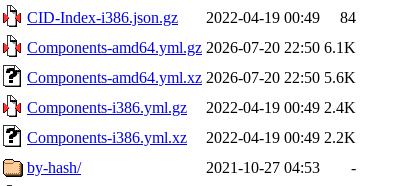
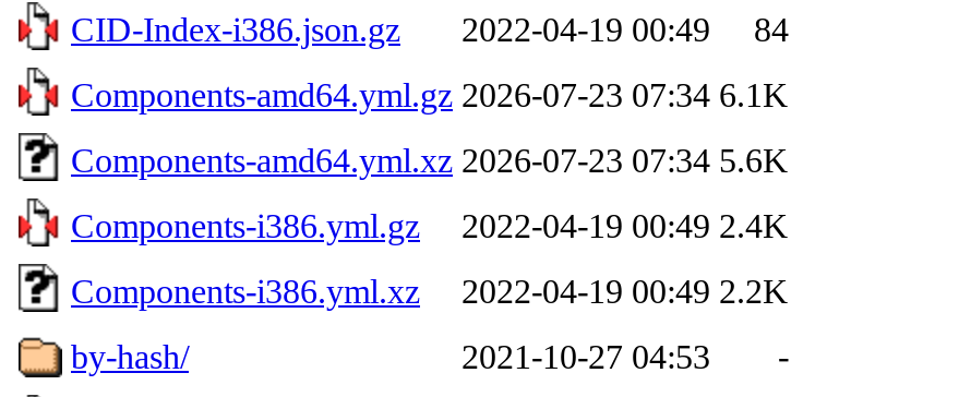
- Components-amd64.yml.gz 2026-07-20 22:50 6.1K
+ Components-amd64.yml.gz 2026-07-23 07:34 6.1K

- Components-amd64.yml.xz 2026-07-20 22:50 5.6K
+ Components-amd64.yml.xz 2026-07-23 07:34 5.6K
